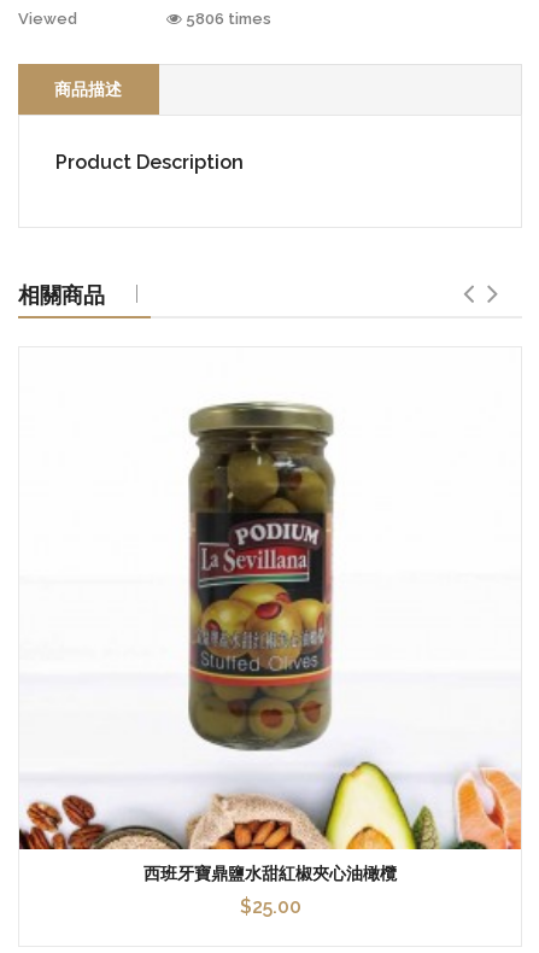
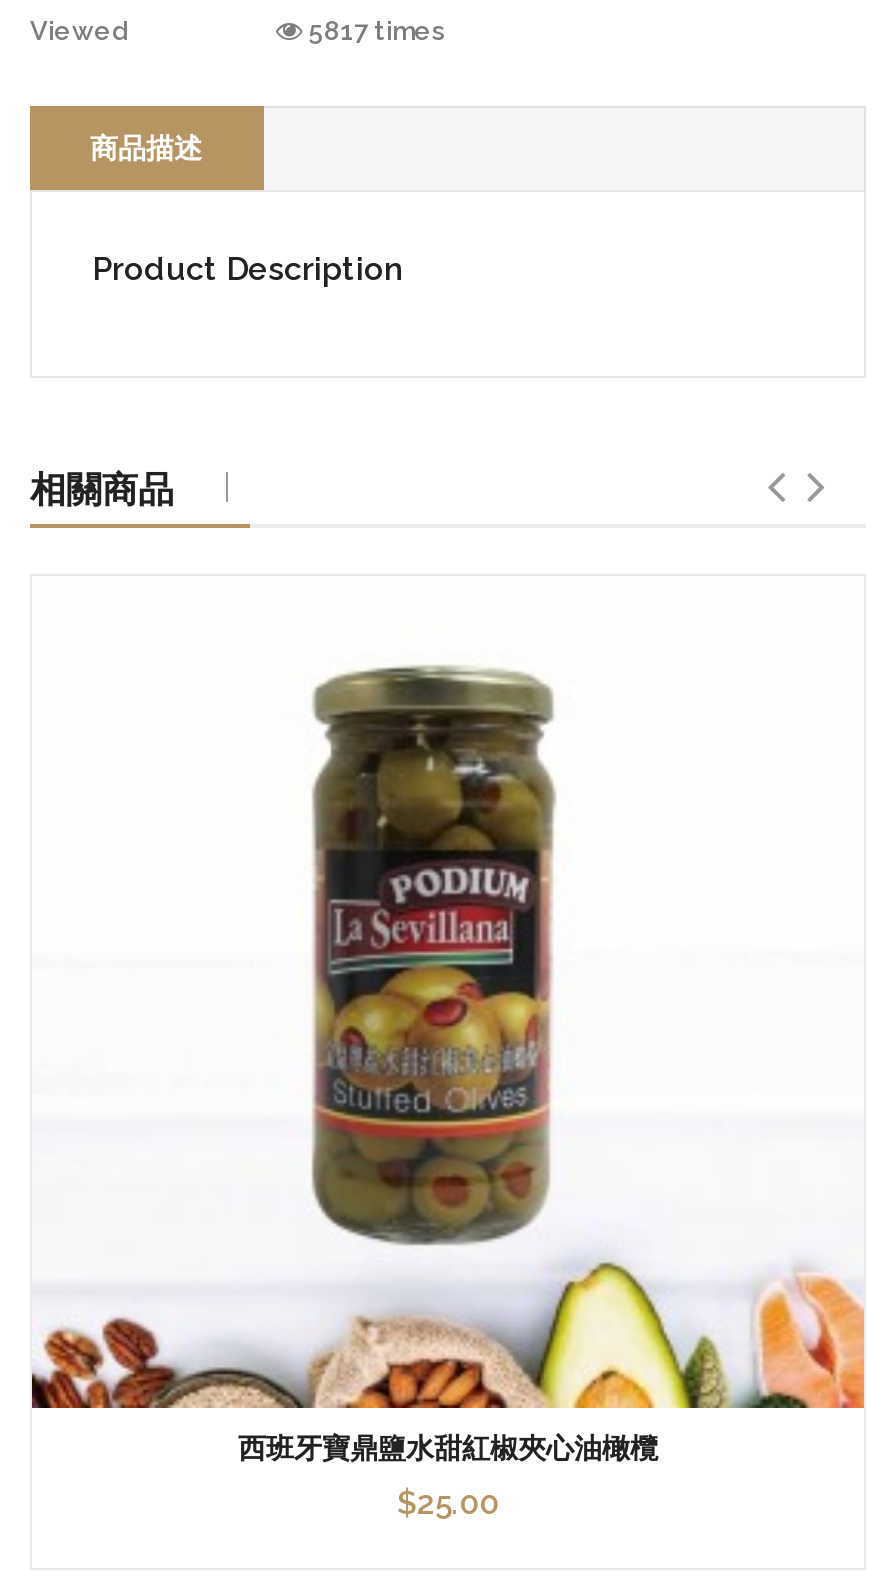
- 5806 times
+ 5817 times
